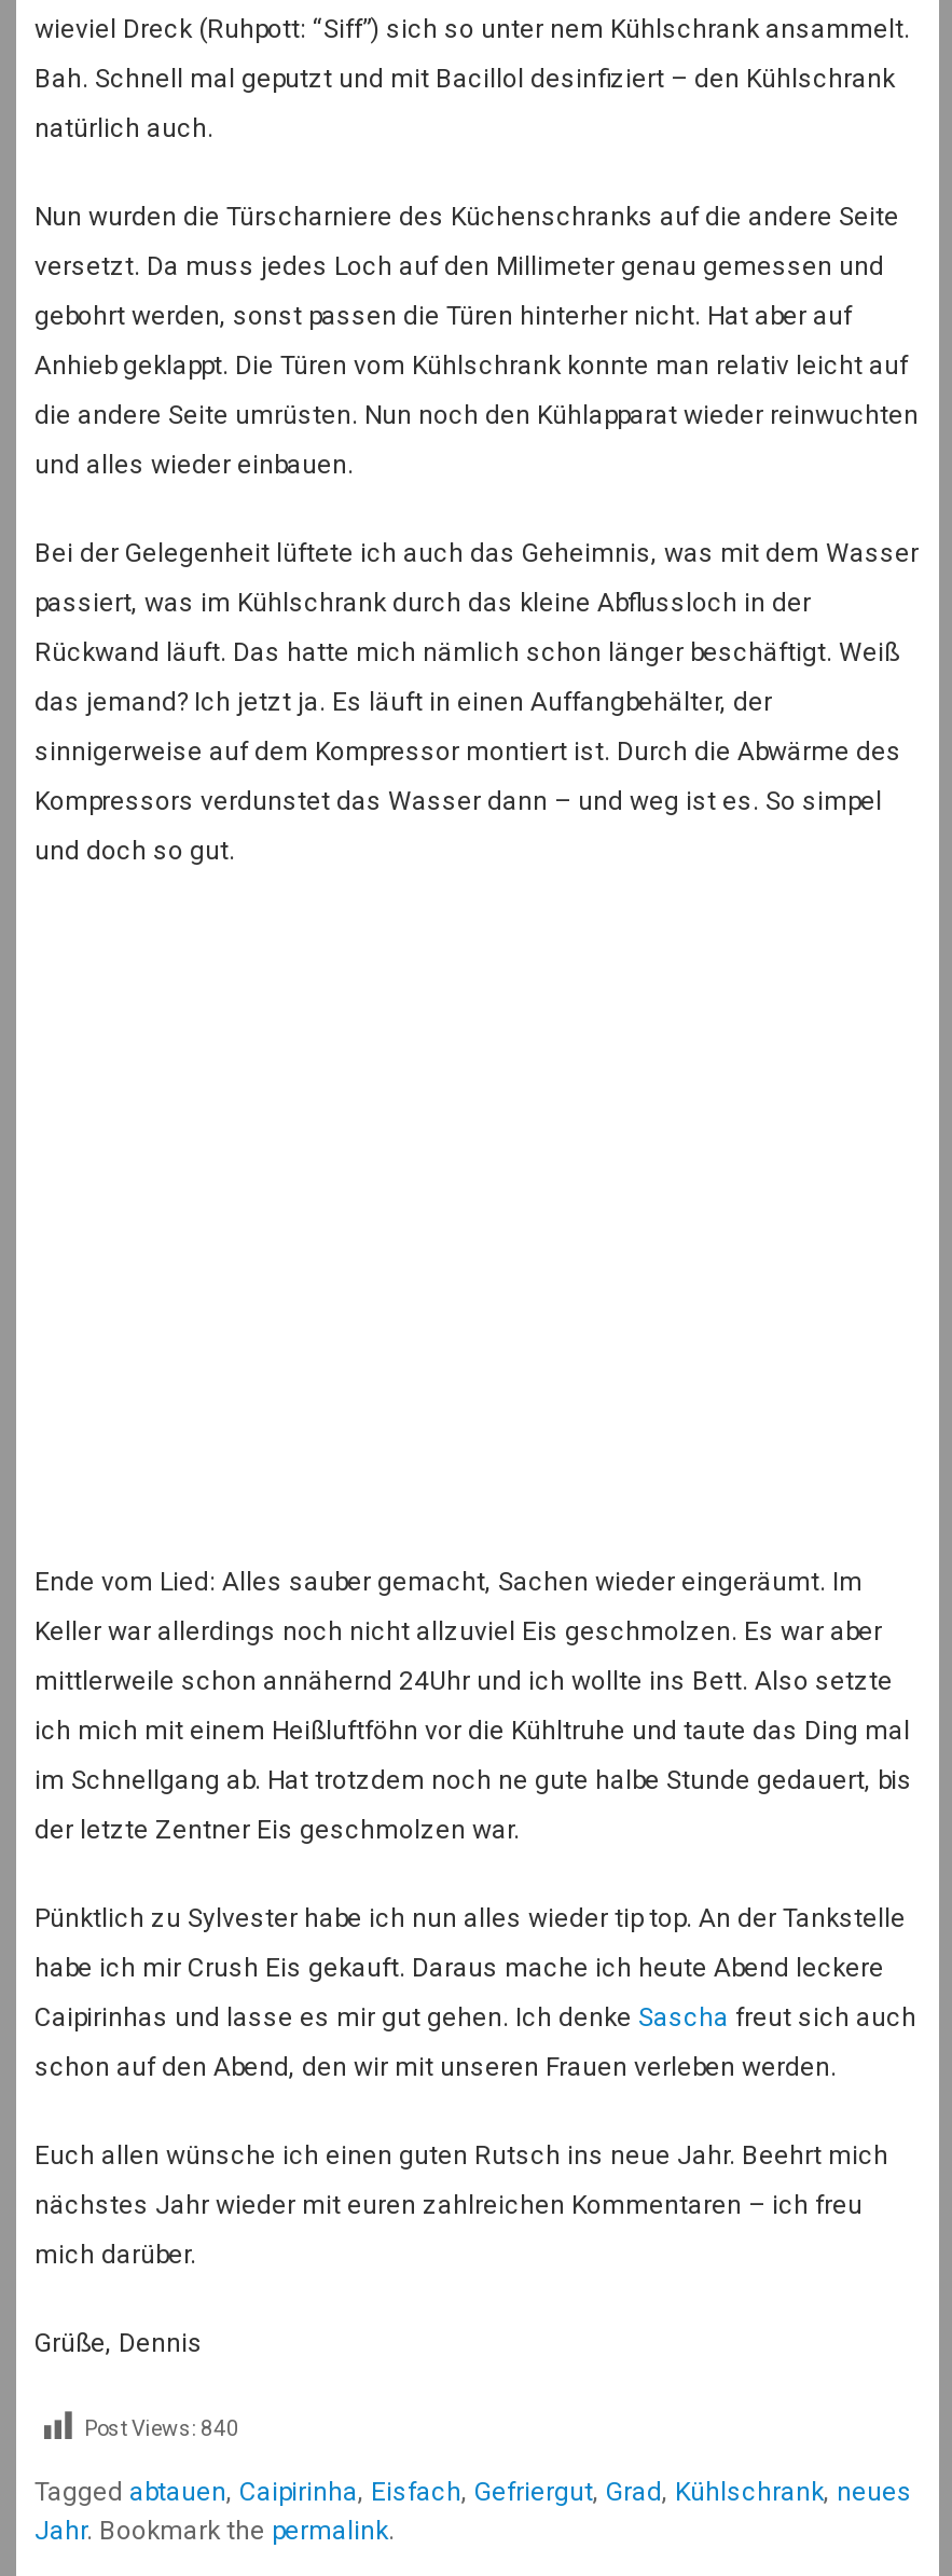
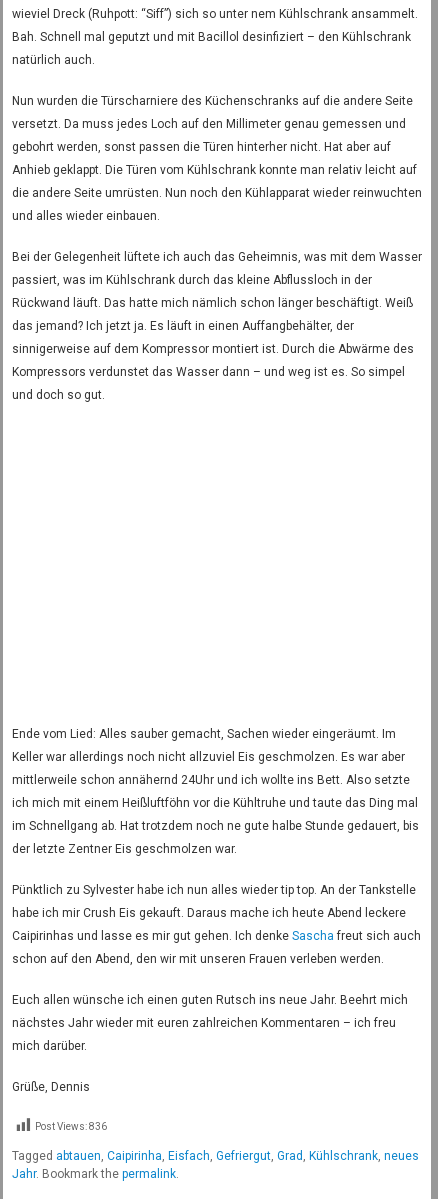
- Post Views: 840
+ Post Views: 836
